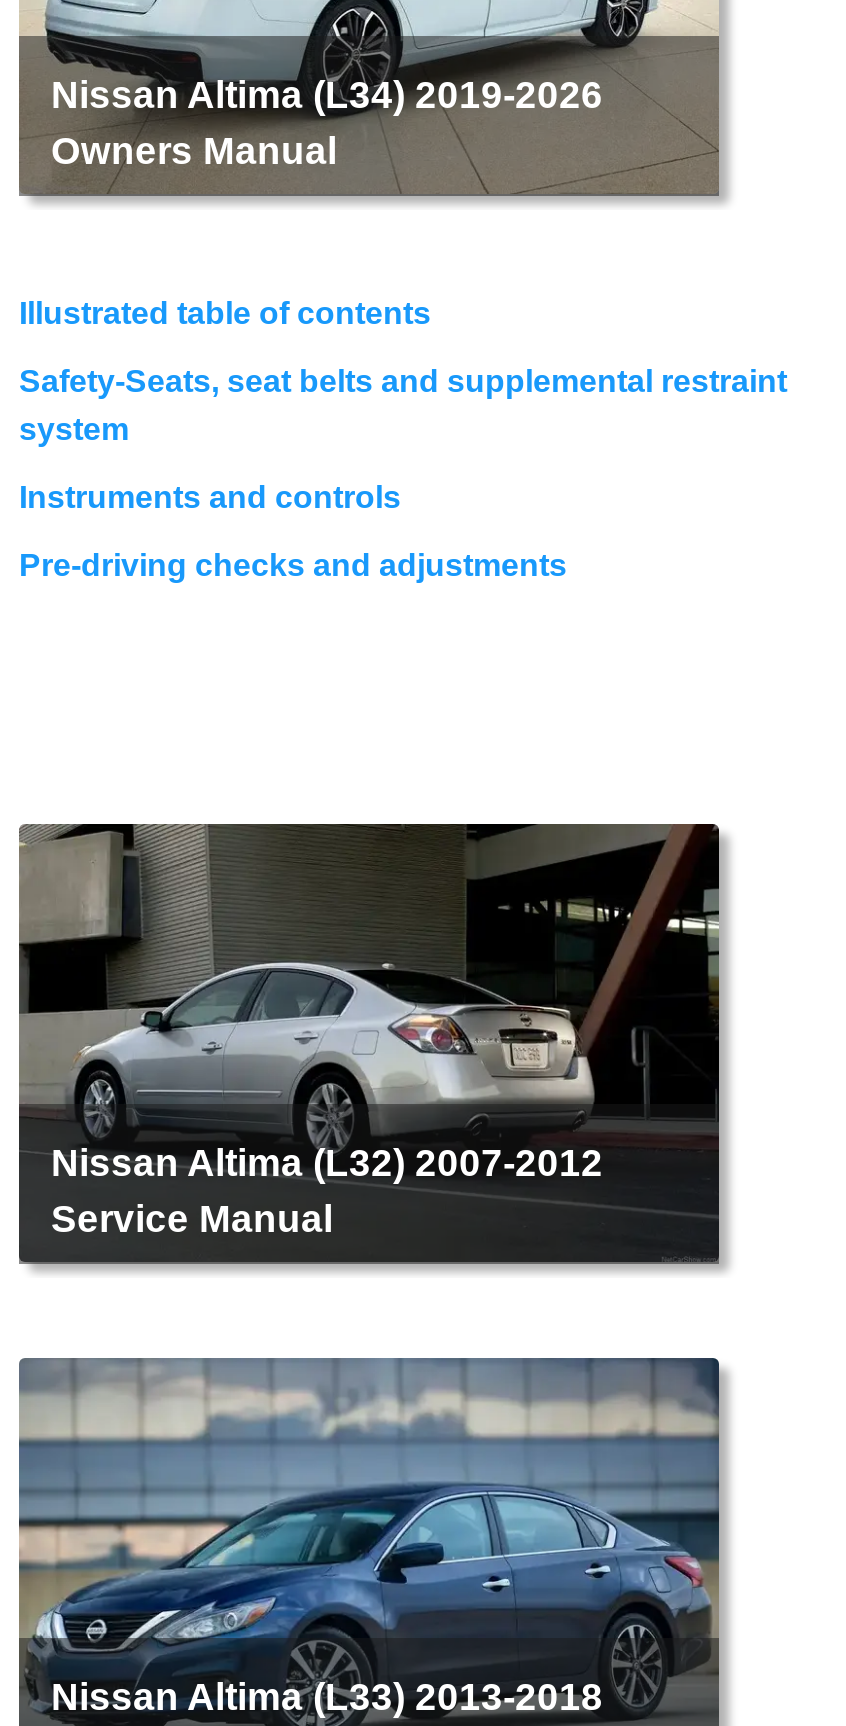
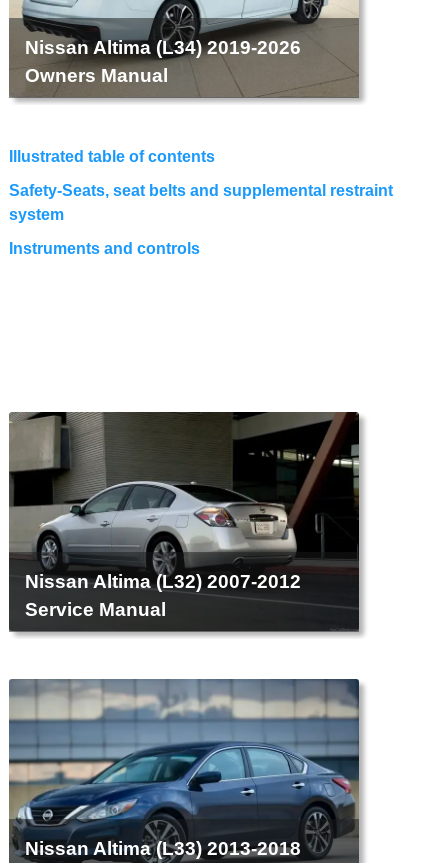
- Pre-driving checks and adjustments
